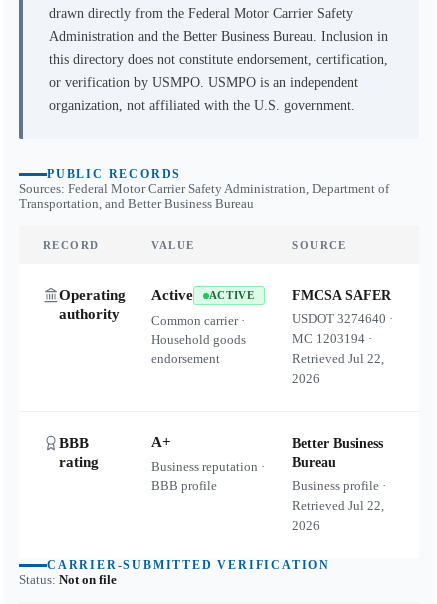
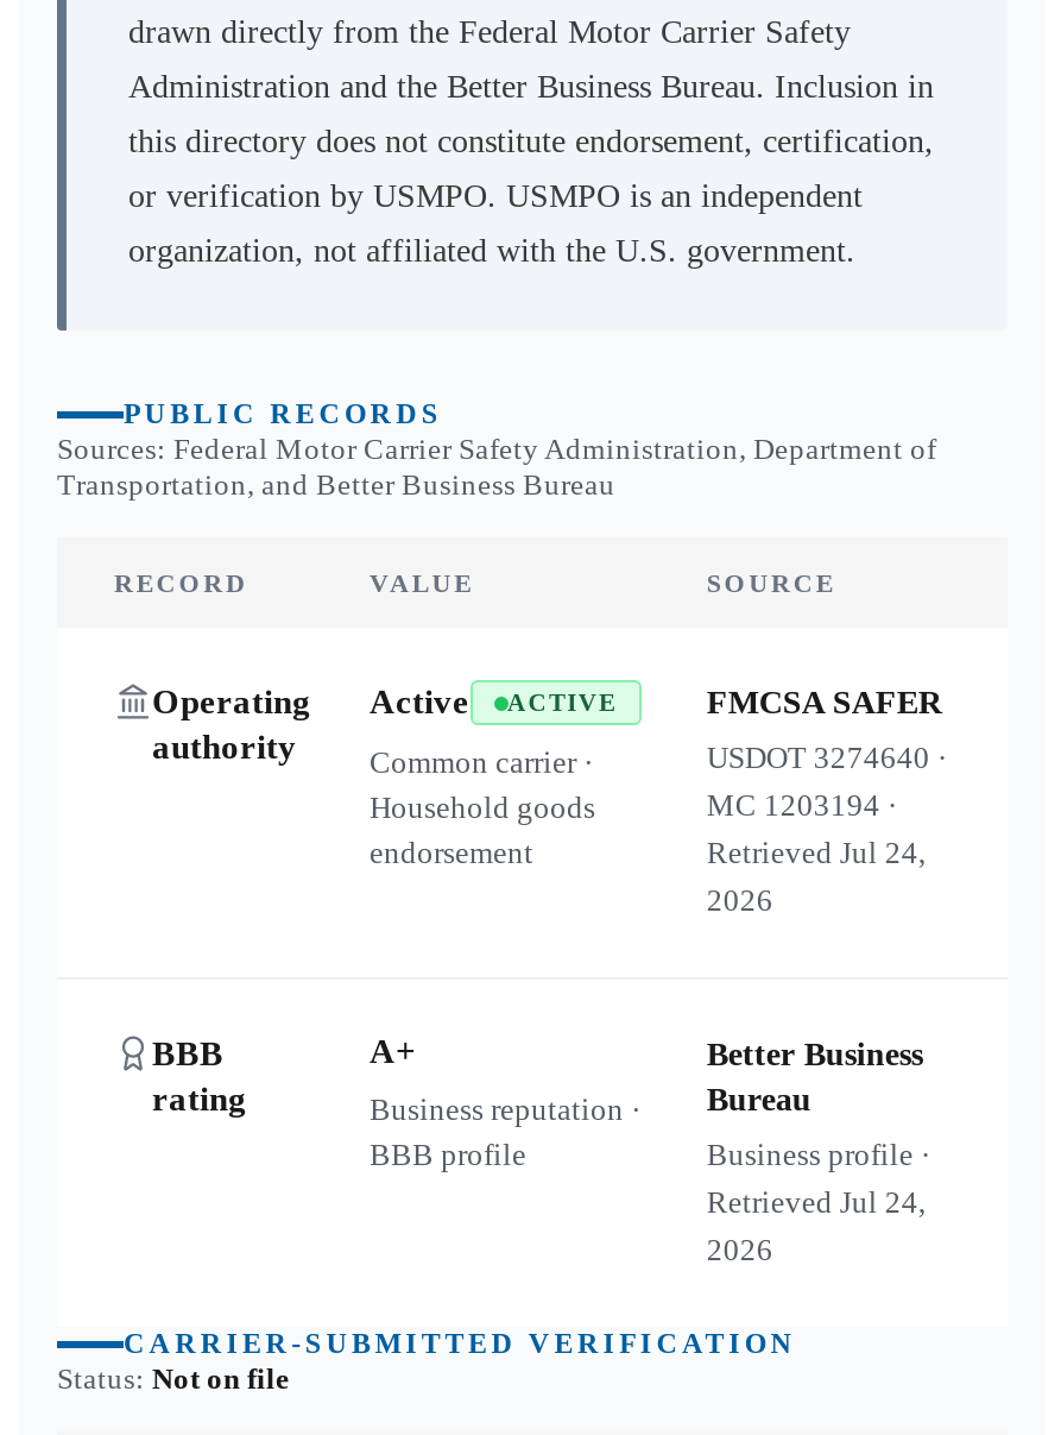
- Retrieved Jul 22,
+ Retrieved Jul 24,

- Retrieved Jul 22,
+ Retrieved Jul 24,
